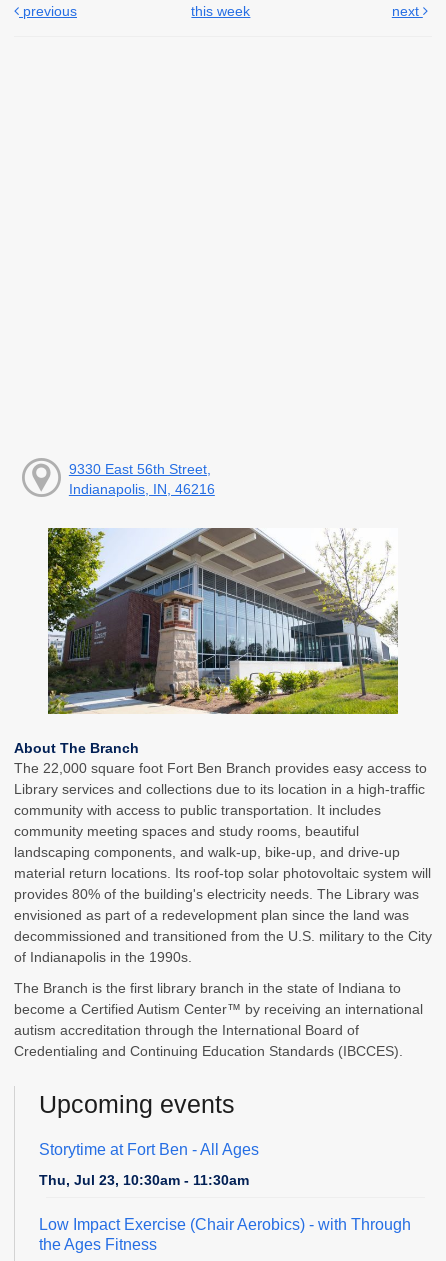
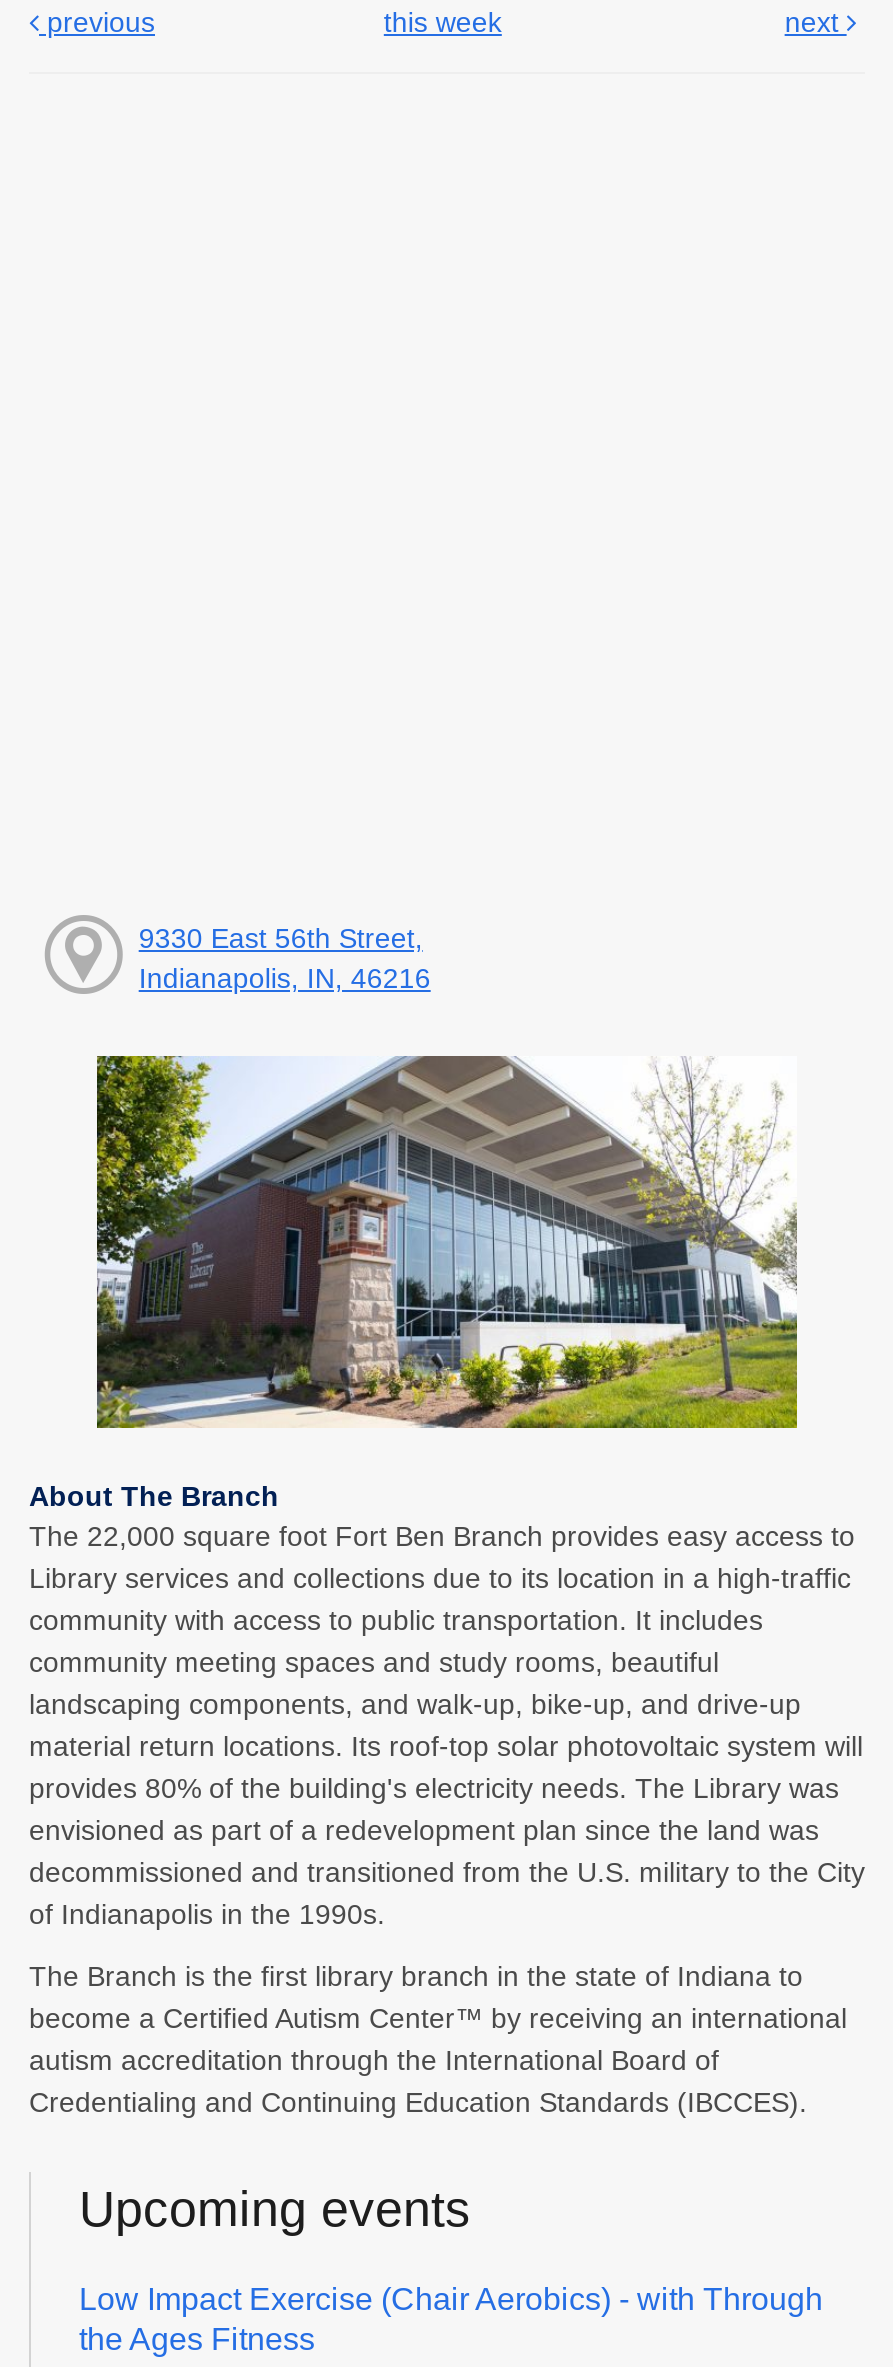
- Storytime at Fort Ben - All Ages
- Thu, Jul 23, 10:30am - 11:30am
